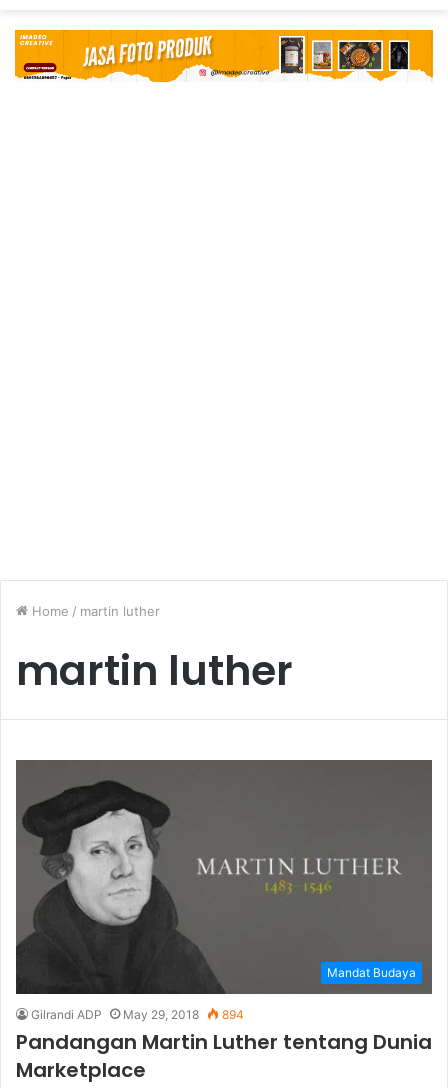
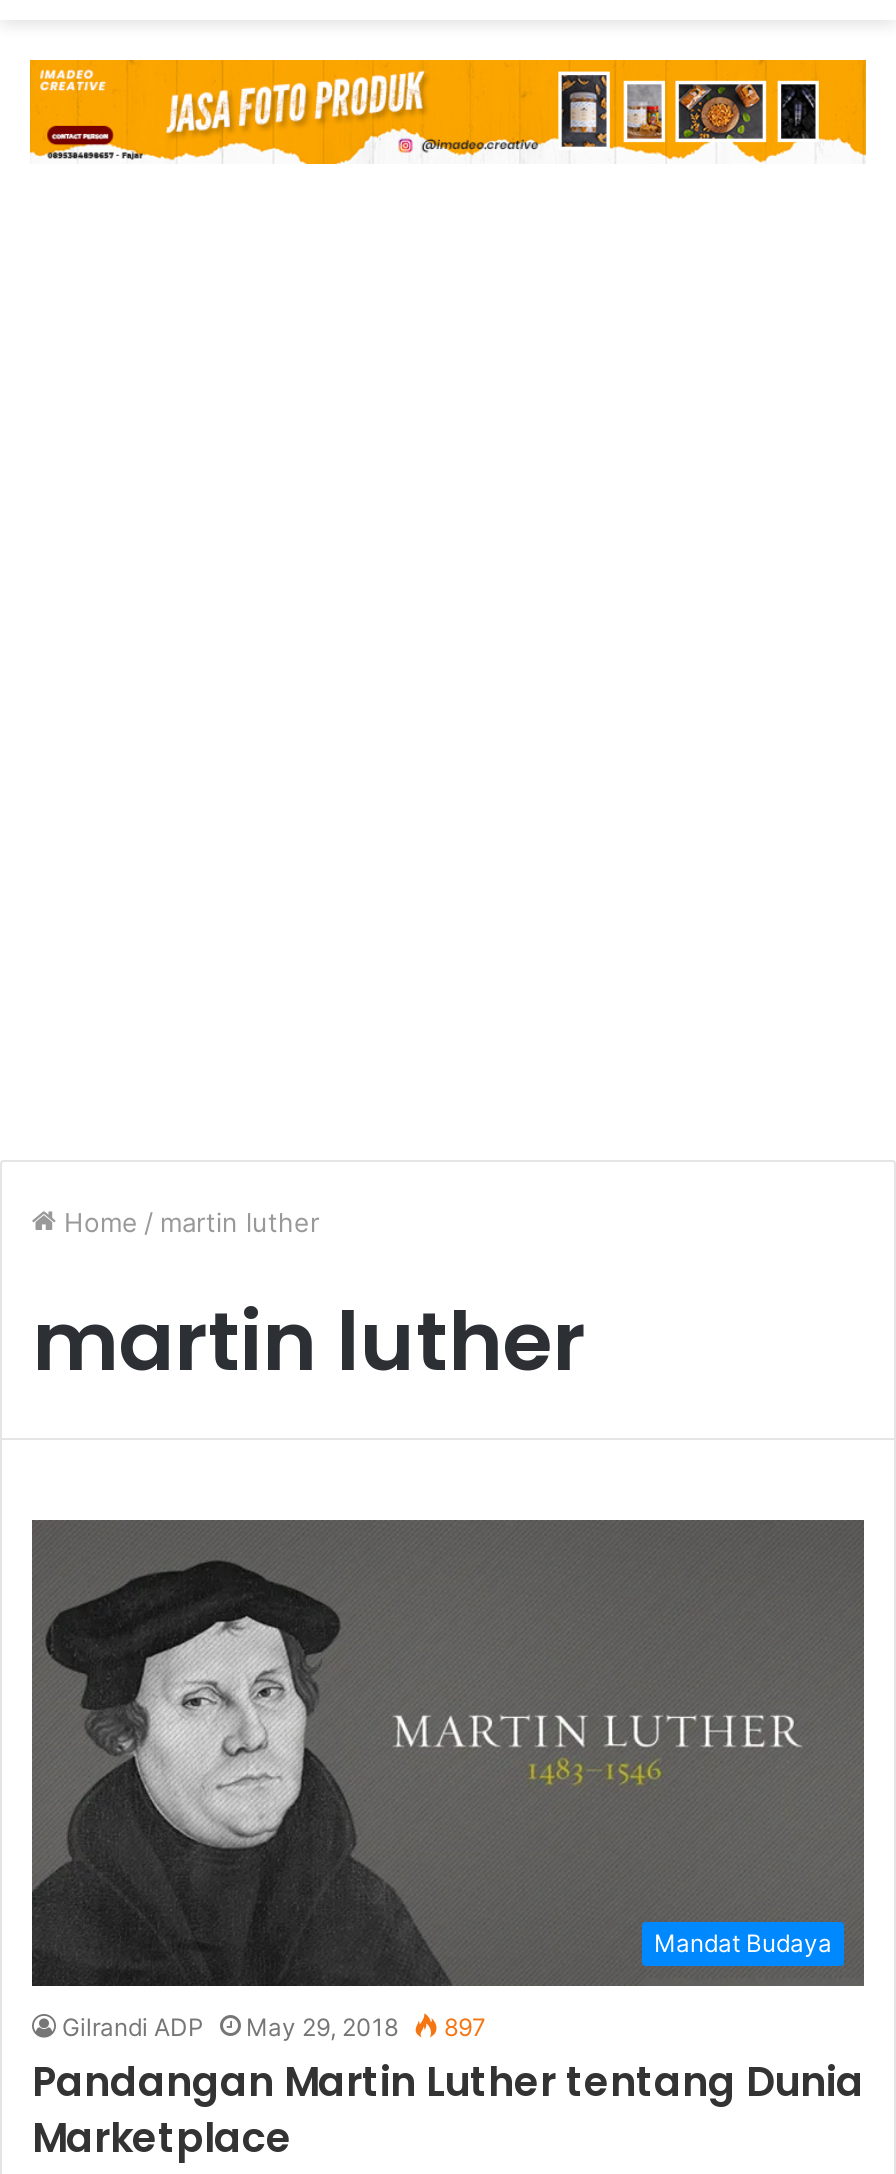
- Gilrandi ADP May 29, 2018 894
+ Gilrandi ADP May 29, 2018 897
